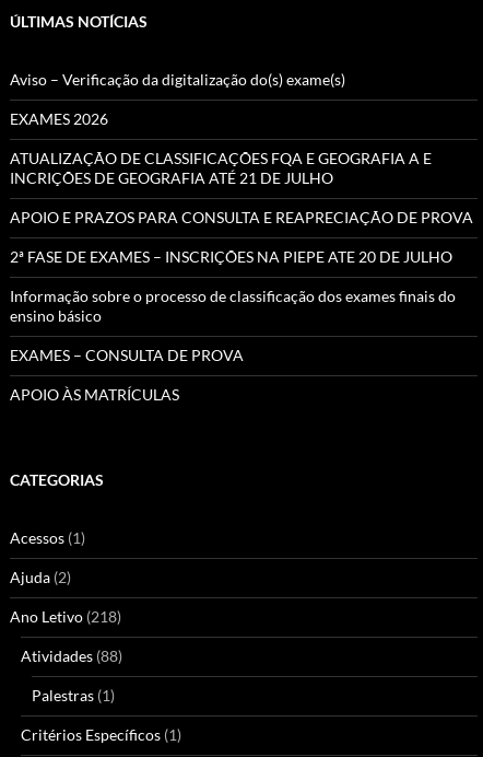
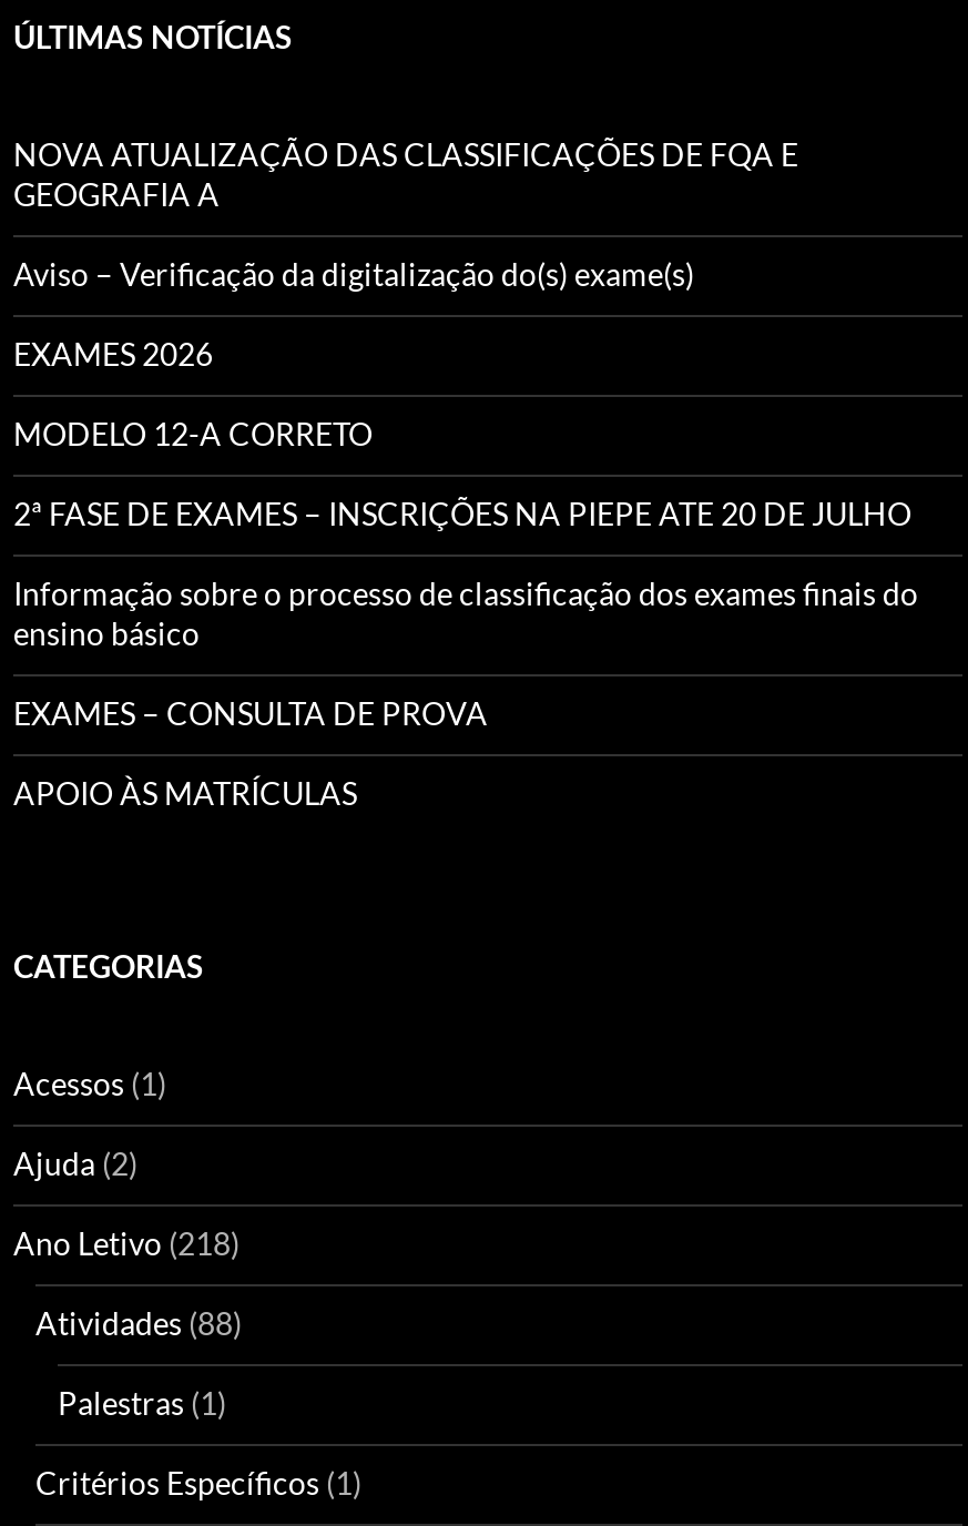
+ NOVA ATUALIZAÇÃO DAS CLASSIFICAÇÕES DE FQA E
+ GEOGRAFIA A

moved down: Aviso – Verificação da digitalização do(s) exame(s) | EXAMES 2026

- ATUALIZAÇÃO DE CLASSIFICAÇÕES FQA E GEOGRAFIA A E
- INCRIÇÕES DE GEOGRAFIA ATÉ 21 DE JULHO
- APOIO E PRAZOS PARA CONSULTA E REAPRECIAÇÃO DE PROVA
+ MODELO 12-A CORRETO
